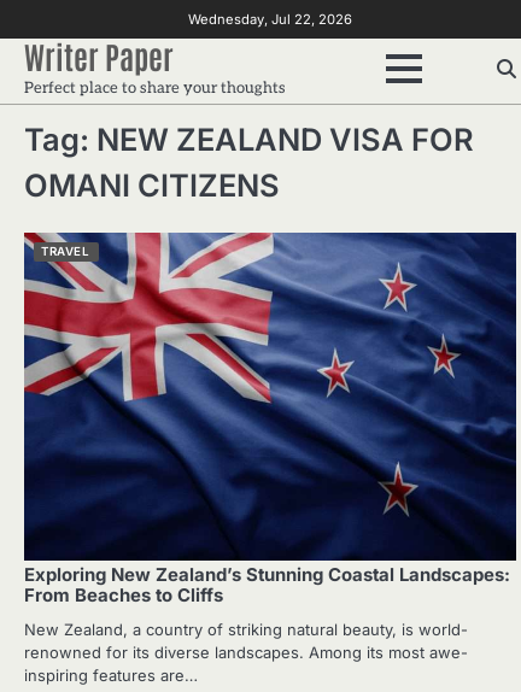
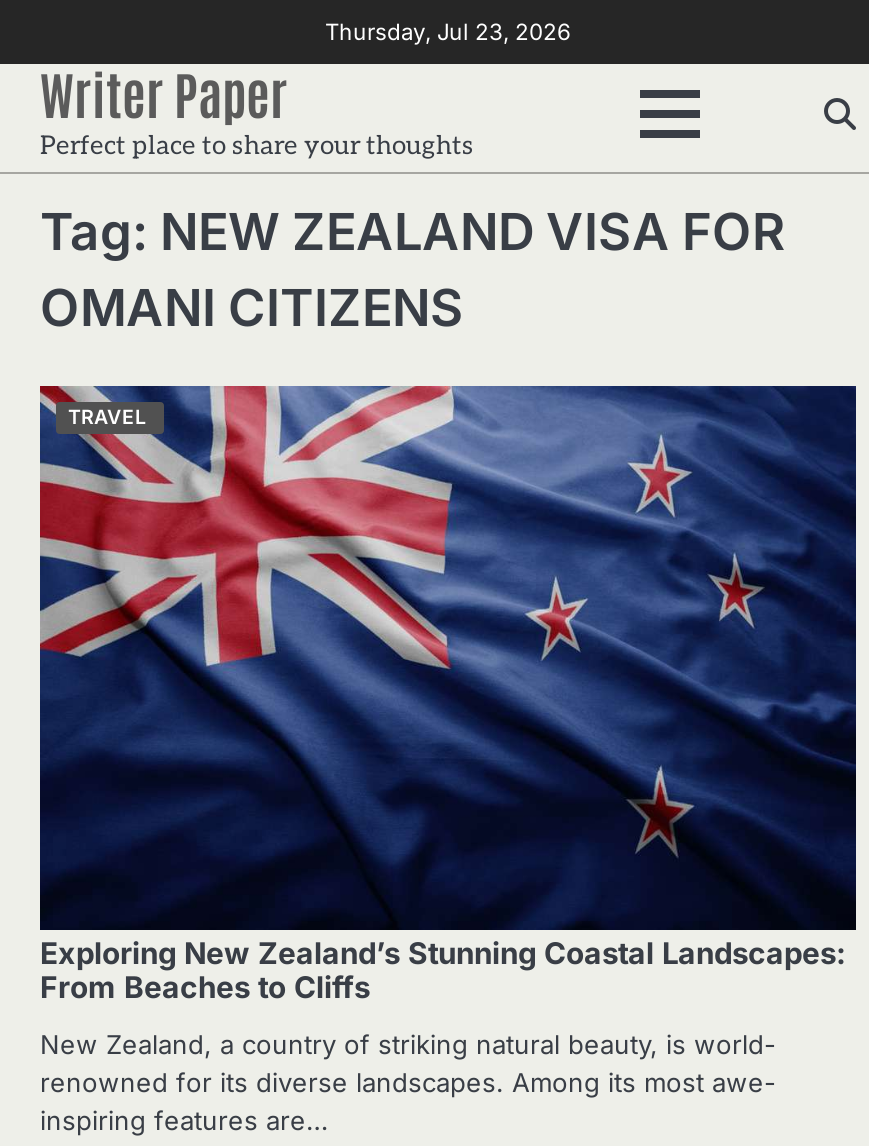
- Wednesday, Jul 22, 2026
+ Thursday, Jul 23, 2026
